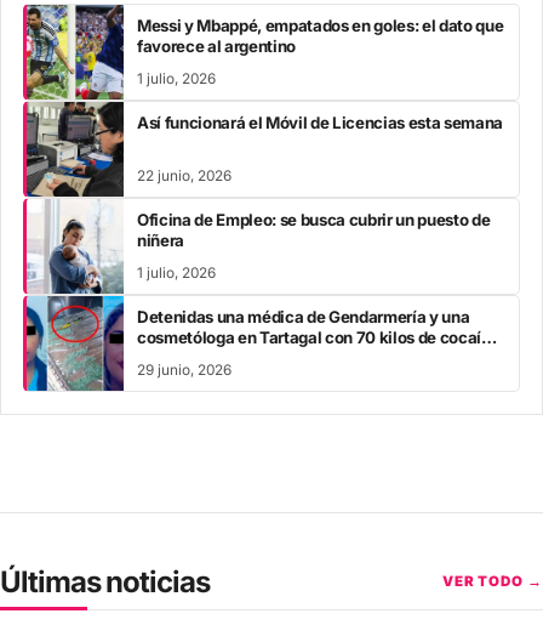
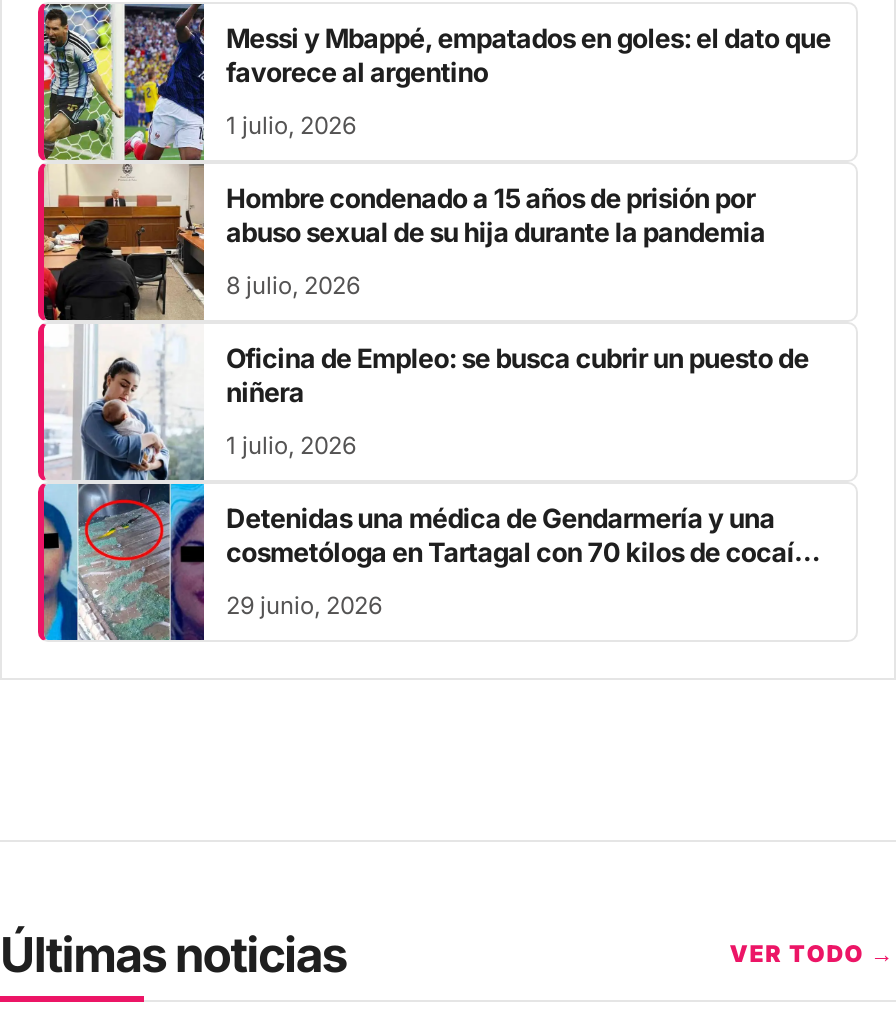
- [image]
- Así funcionará el Móvil de Licencias esta semana
+ [image]
+ Hombre condenado a 15 años de prisión por
+ abuso sexual de su hija durante la pandemia

- 22 junio, 2026
+ 8 julio, 2026
